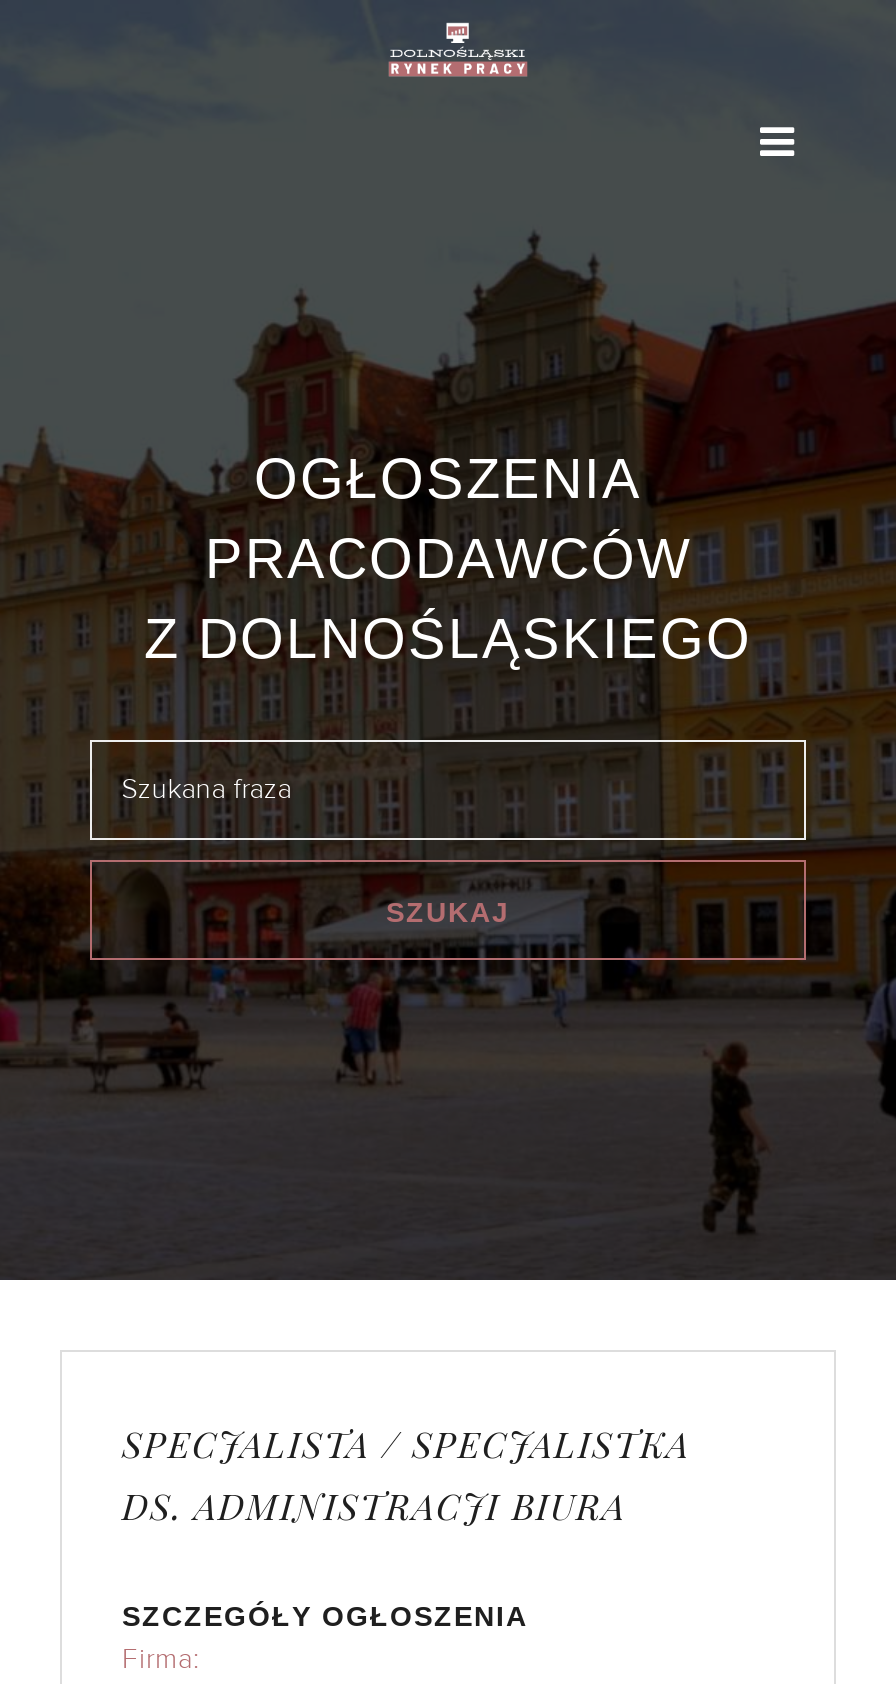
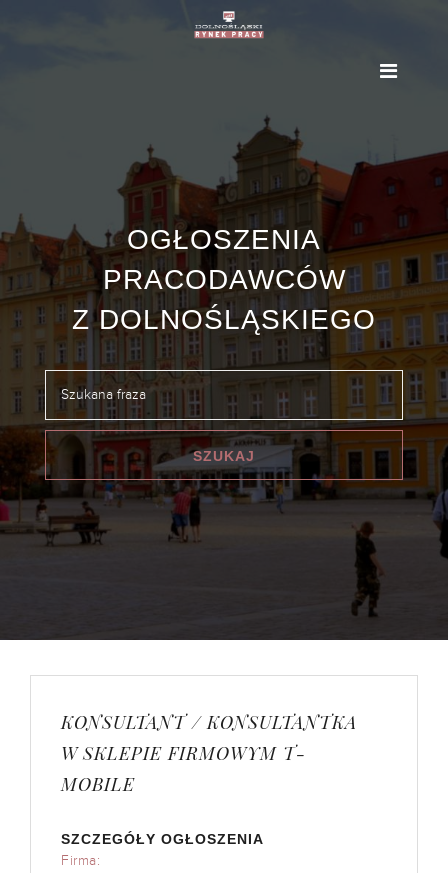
- SPECJALISTA / SPECJALISTKA
- DS. ADMINISTRACJI BIURA
+ KONSULTANT / KONSULTANTKA
+ W SKLEPIE FIRMOWYM T-
+ MOBILE
